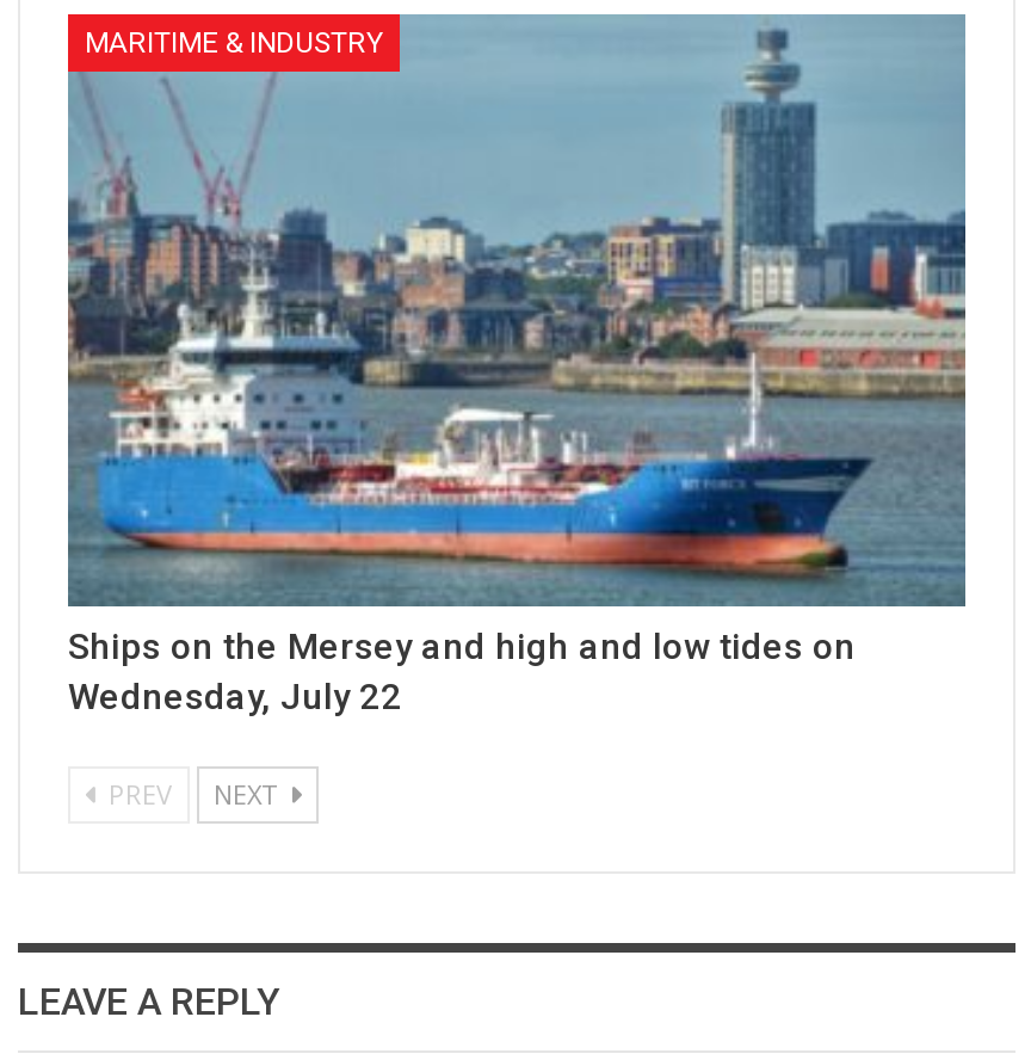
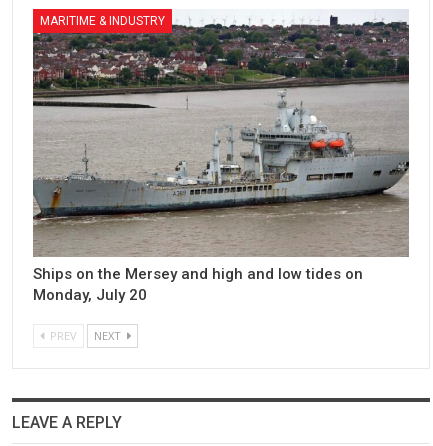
- [image]
- Wednesday, July 22
+ [image]
+ Monday, July 20
